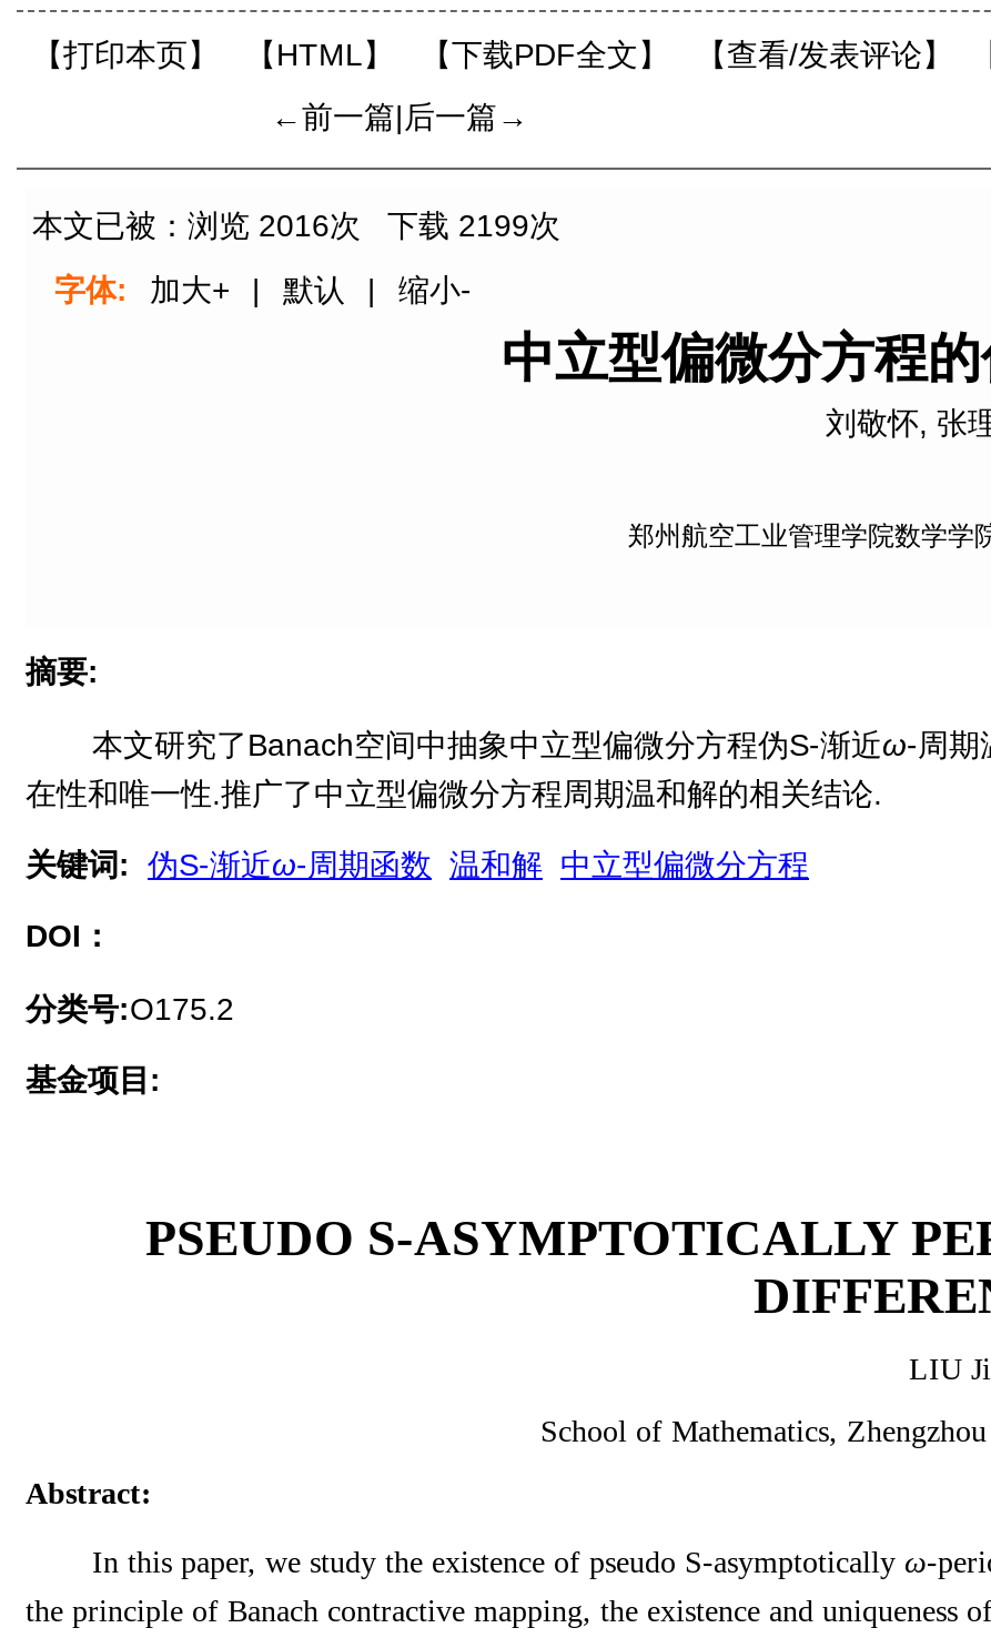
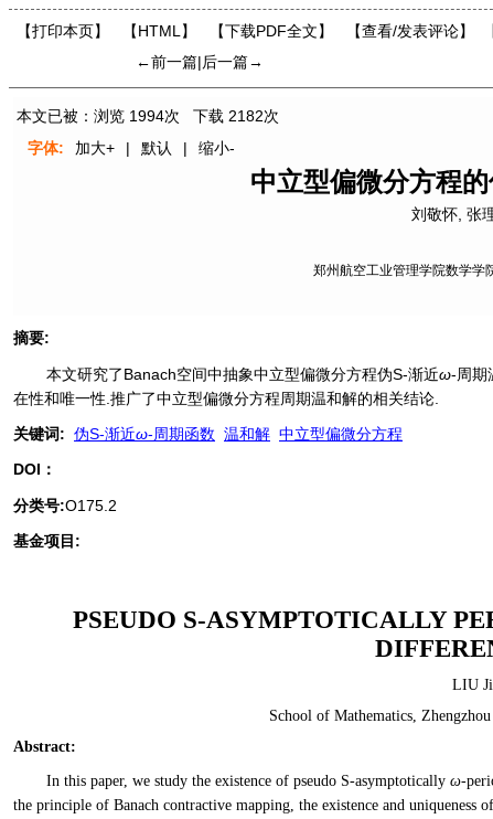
- 本文已被：浏览2016次 下载2199次
+ 本文已被：浏览1994次 下载2182次
